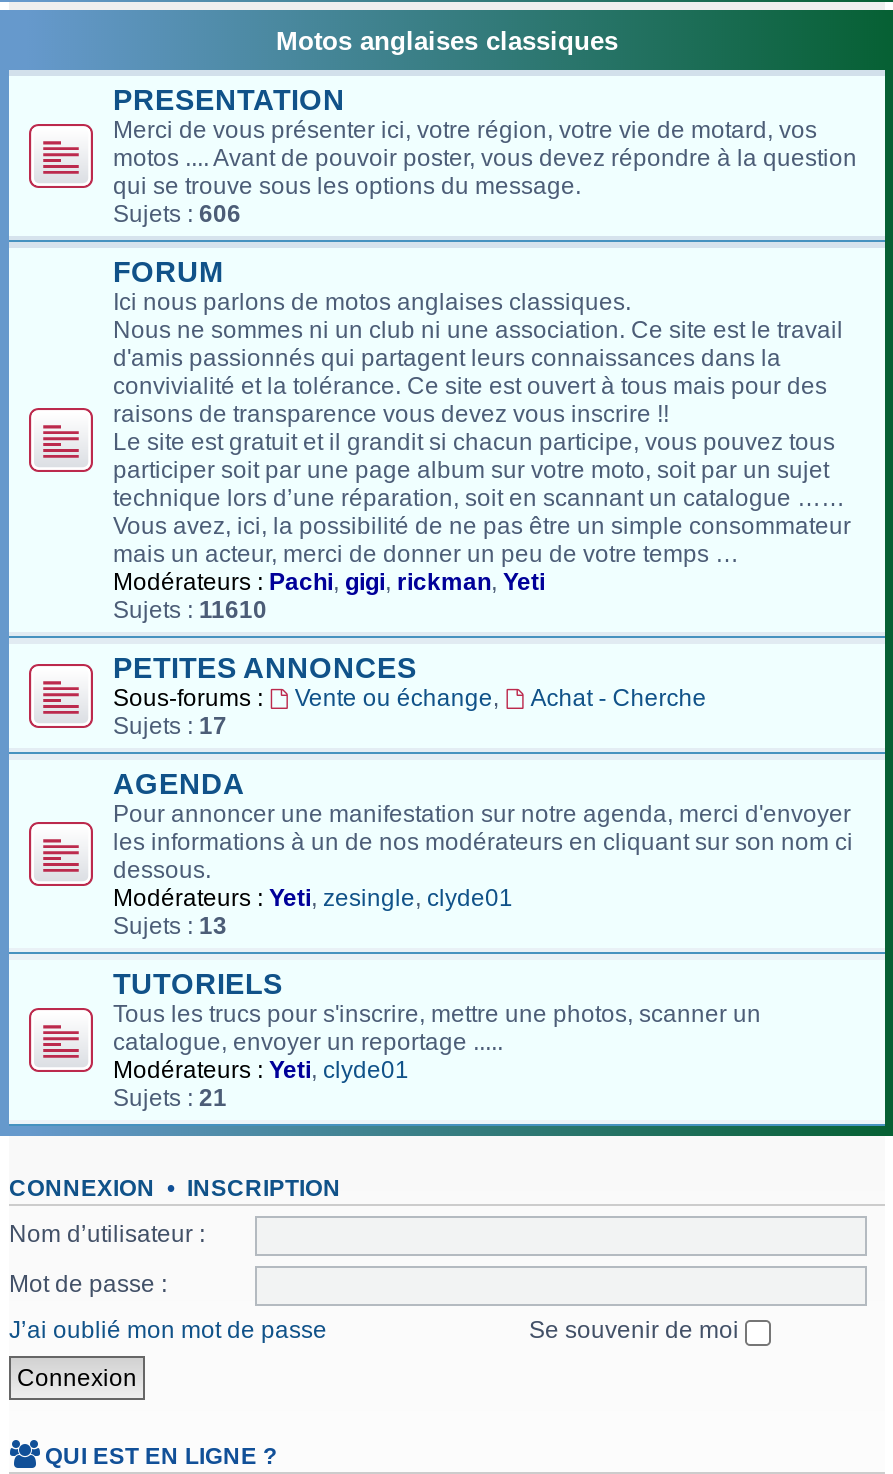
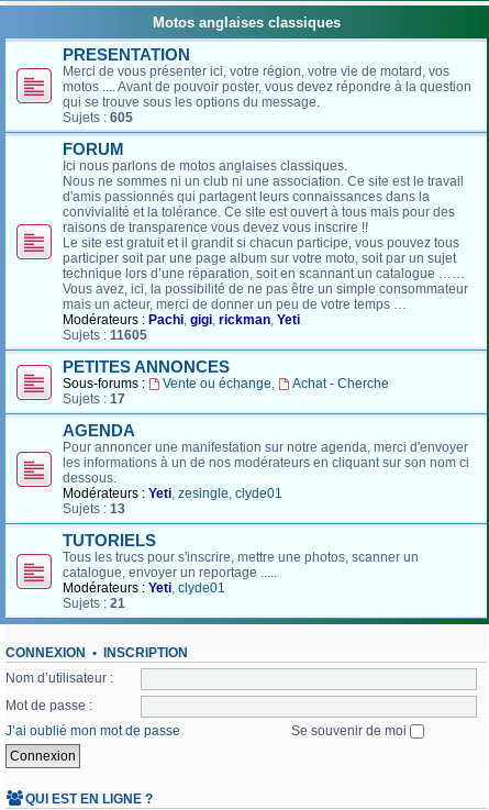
- Sujets : 606
+ Sujets : 605

- Sujets : 11610
+ Sujets : 11605
